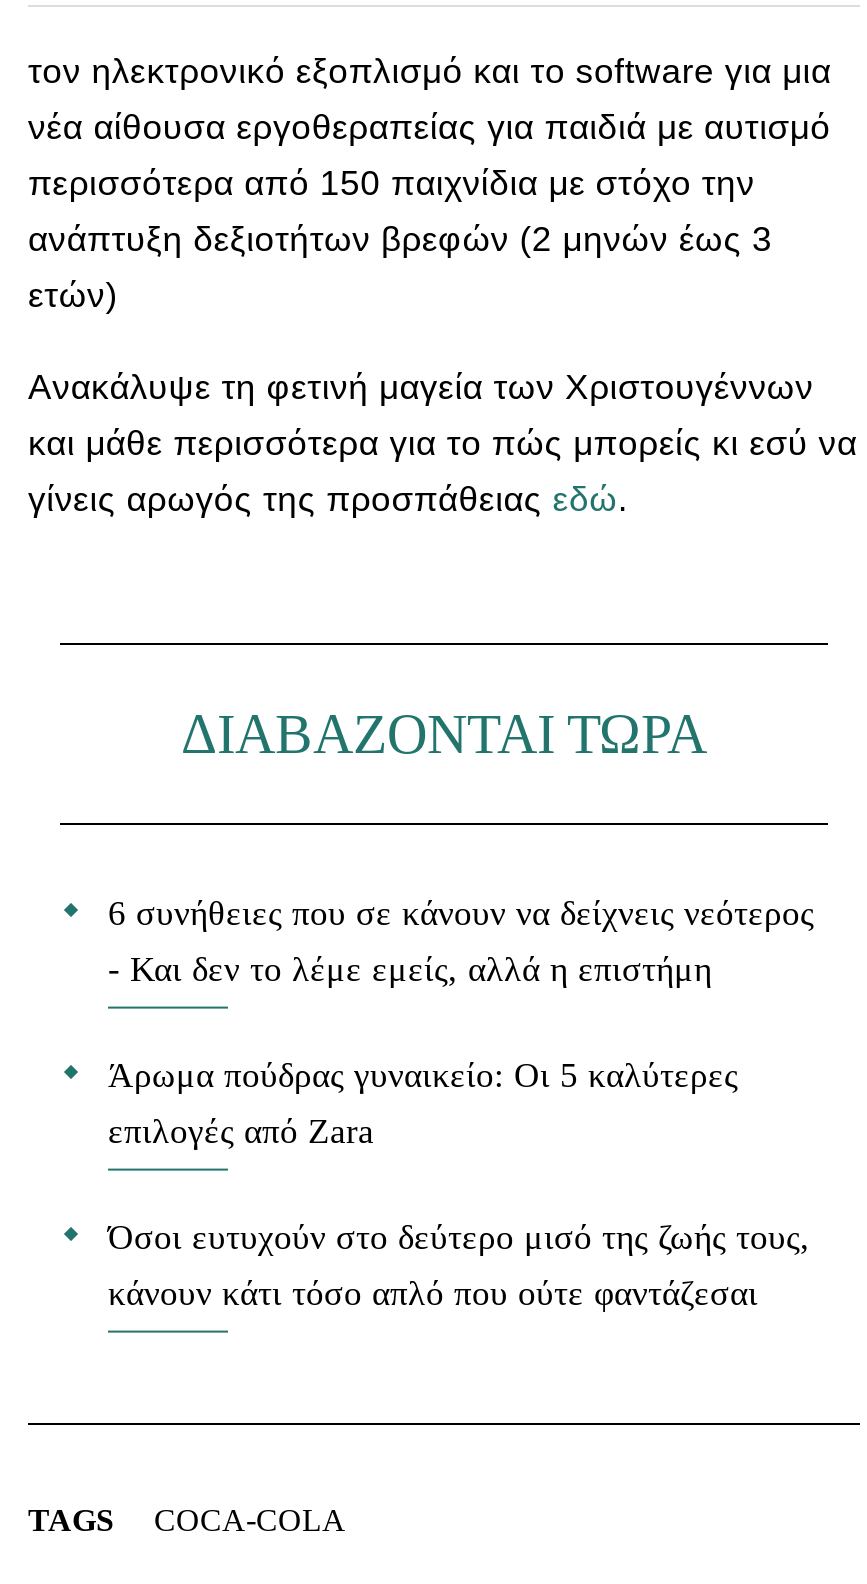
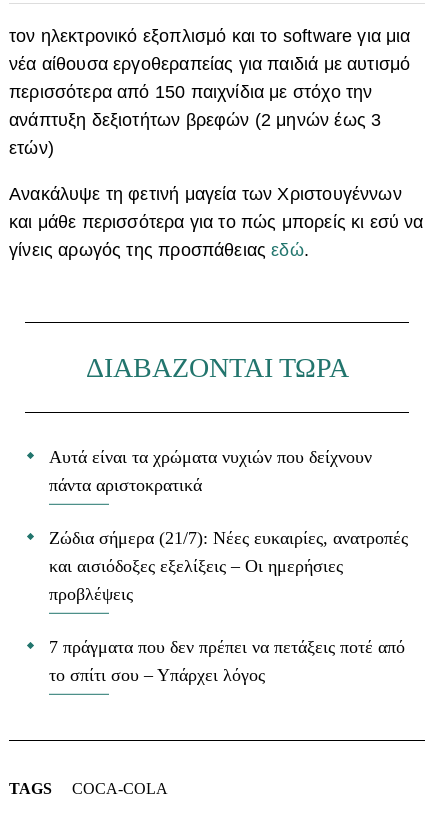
- 6 συνήθειες που σε κάνουν να δείχνεις νεότερος
- - Και δεν το λέμε εμείς, αλλά η επιστήμη
+ Αυτά είναι τα χρώματα νυχιών που δείχνουν
+ πάντα αριστοκρατικά

- Άρωμα πούδρας γυναικείο: Οι 5 καλύτερες
- επιλογές από Zara
+ Ζώδια σήμερα (21/7): Νέες ευκαιρίες, ανατροπές
+ και αισιόδοξες εξελίξεις – Οι ημερήσιες
+ προβλέψεις

- Όσοι ευτυχούν στο δεύτερο μισό της ζωής τους,
- κάνουν κάτι τόσο απλό που ούτε φαντάζεσαι
+ 7 πράγματα που δεν πρέπει να πετάξεις ποτέ από
+ το σπίτι σου – Υπάρχει λόγος
